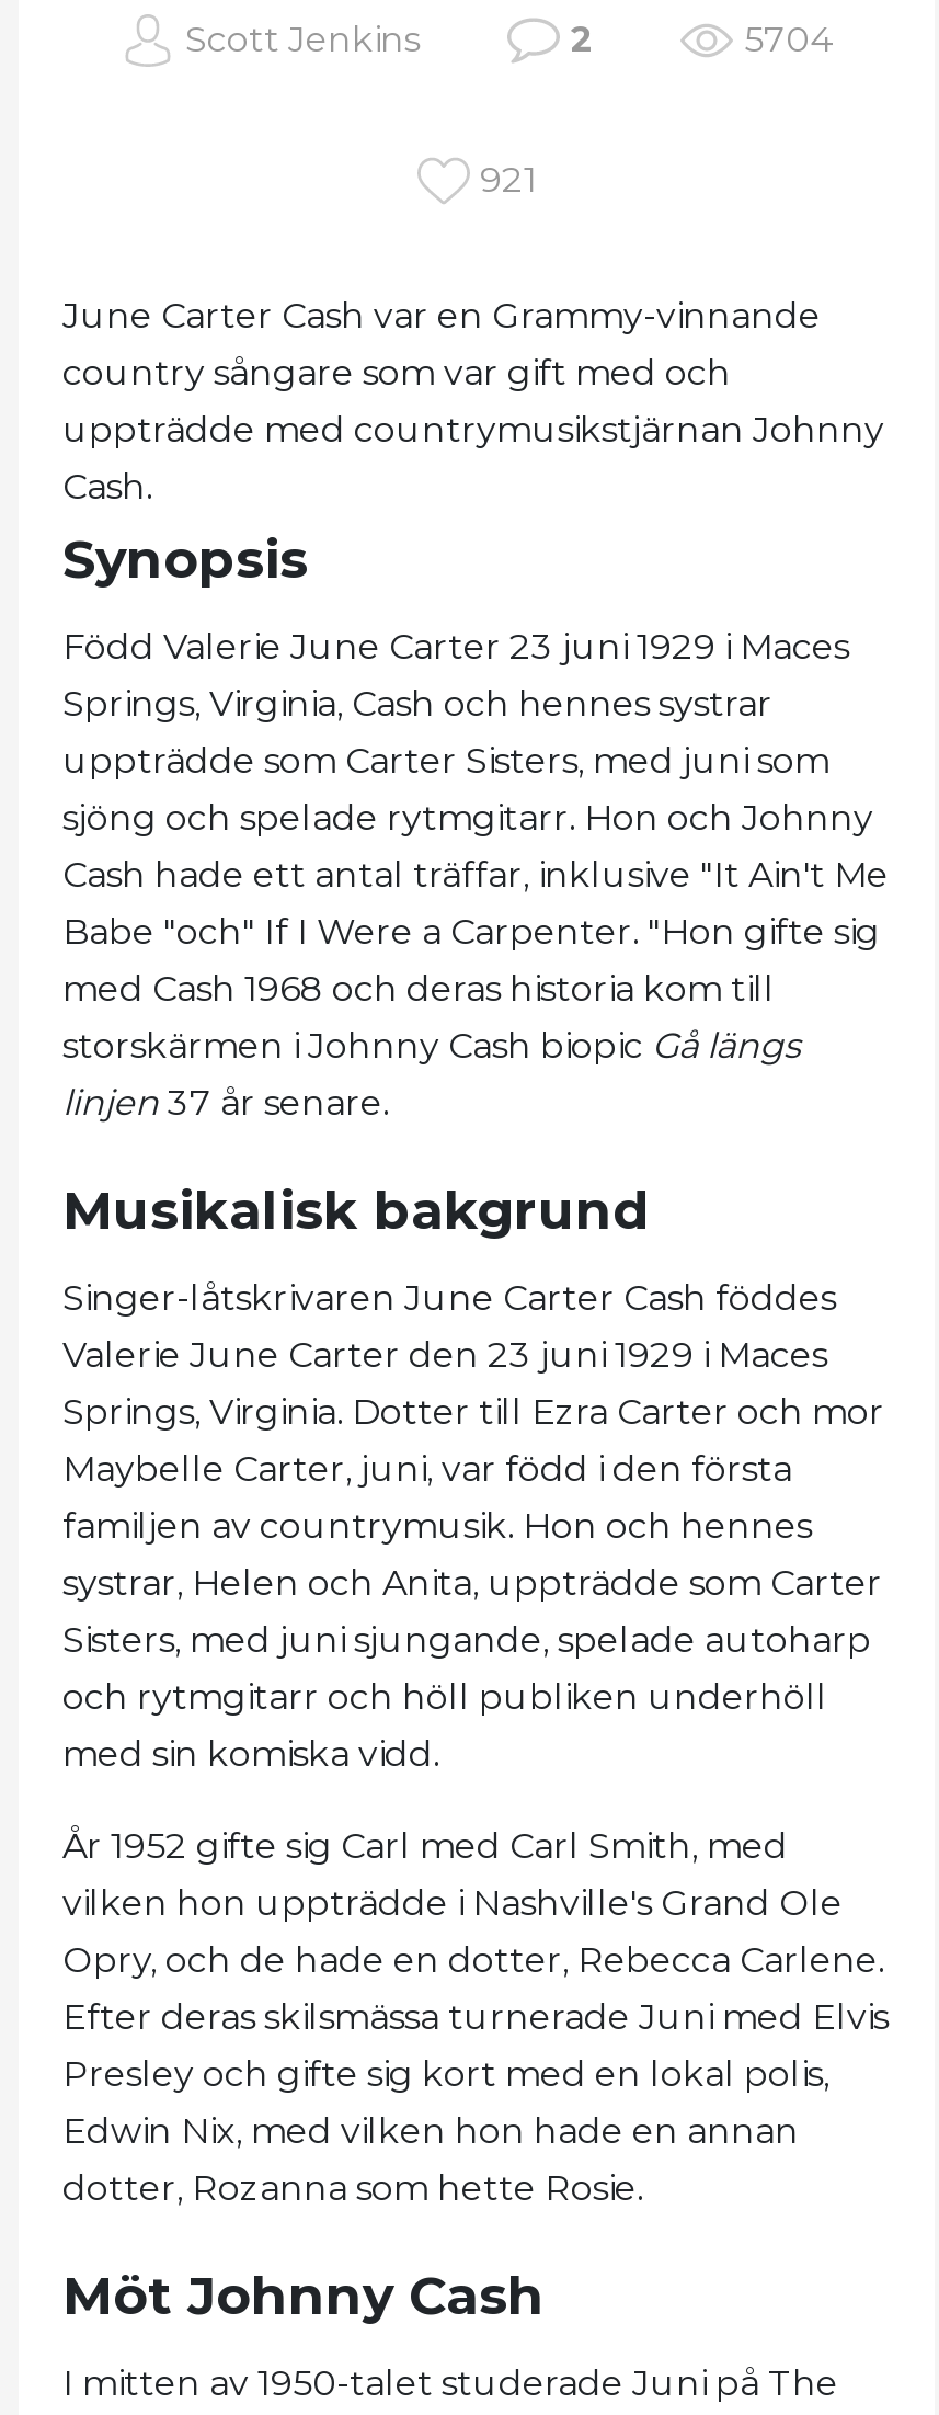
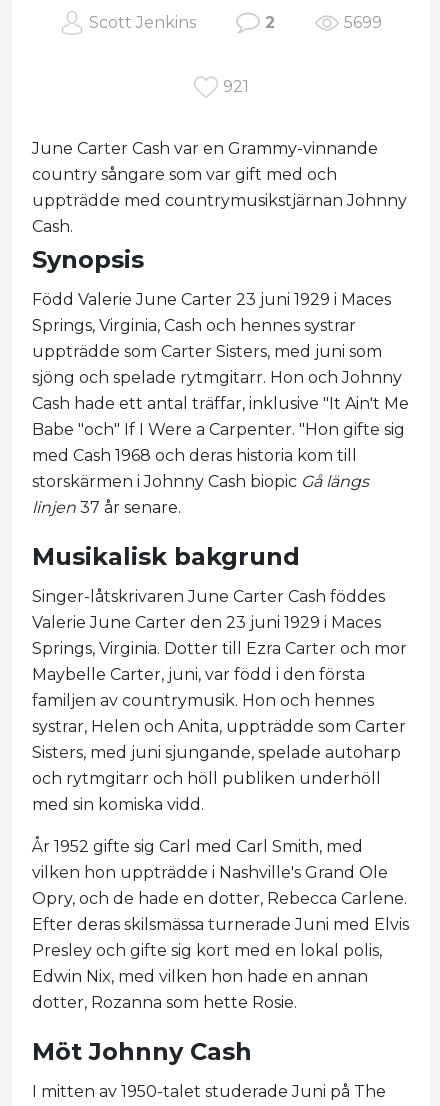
- 5704
+ 5699
